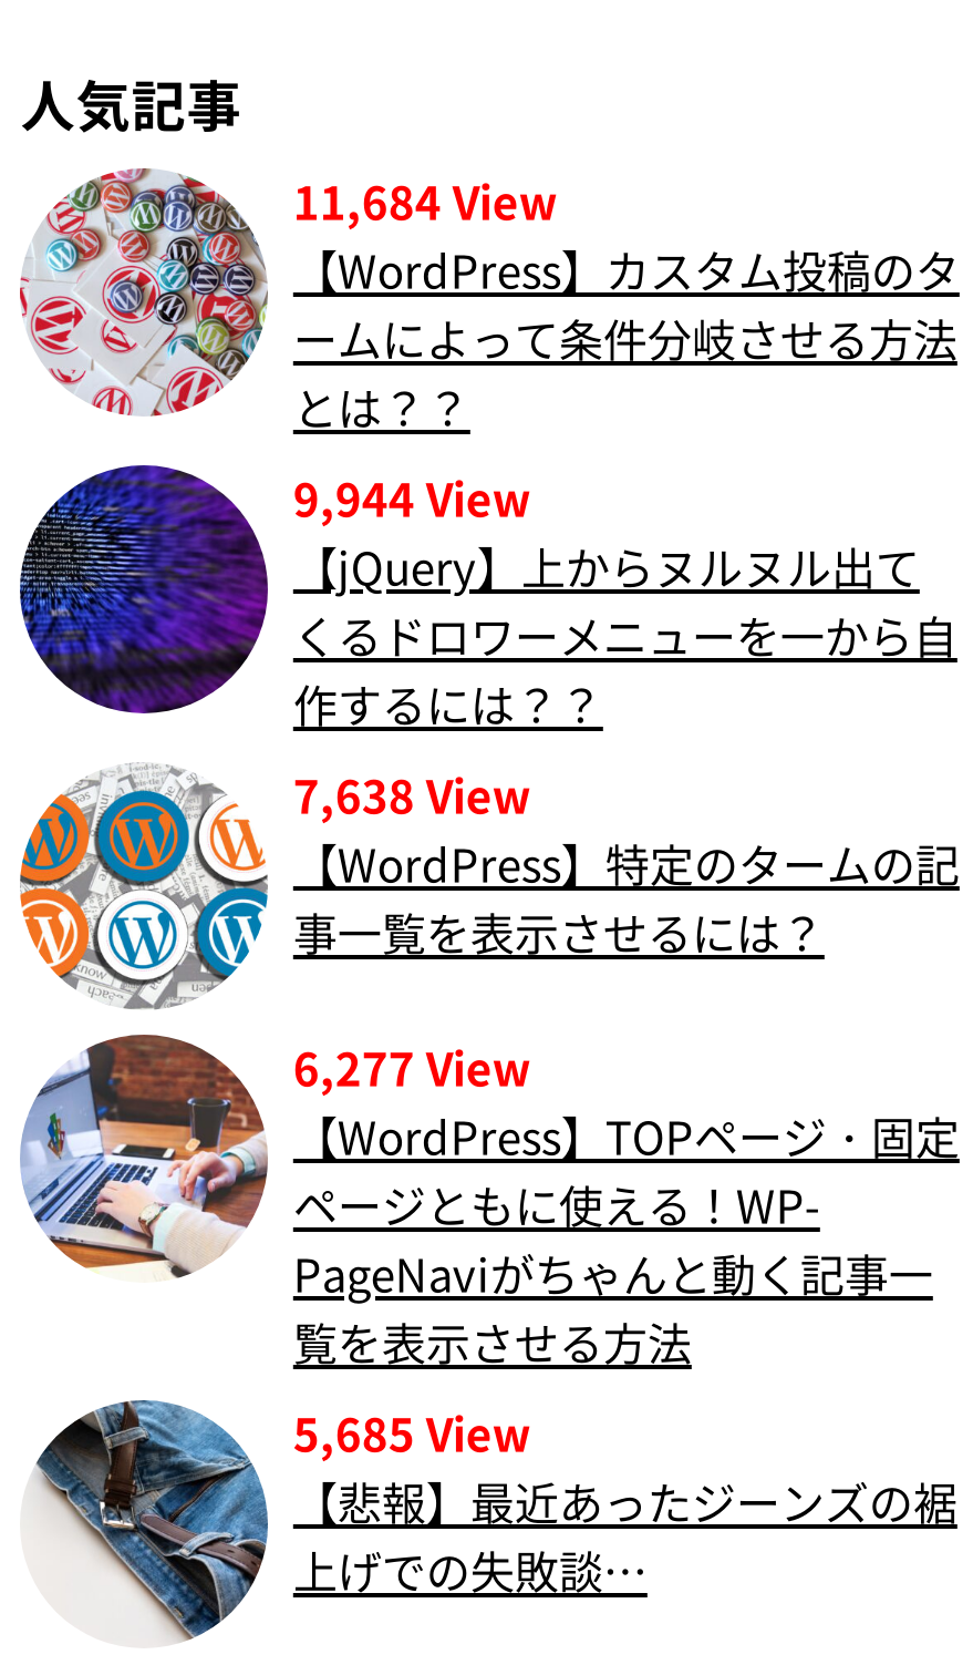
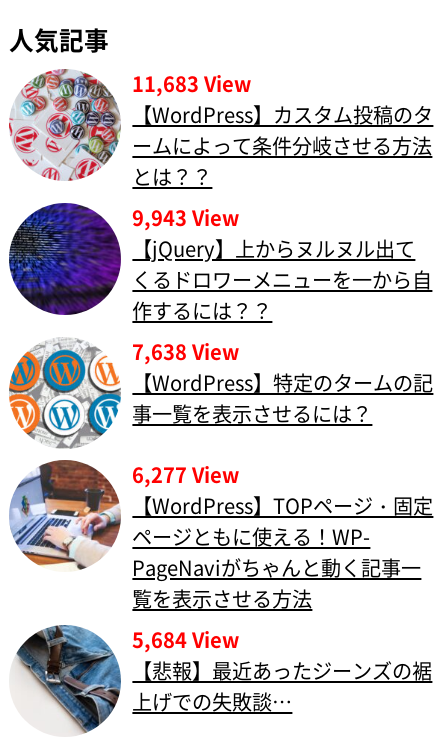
- 11,684 View
+ 11,683 View

- 9,944 View
+ 9,943 View

- 5,685 View
+ 5,684 View
